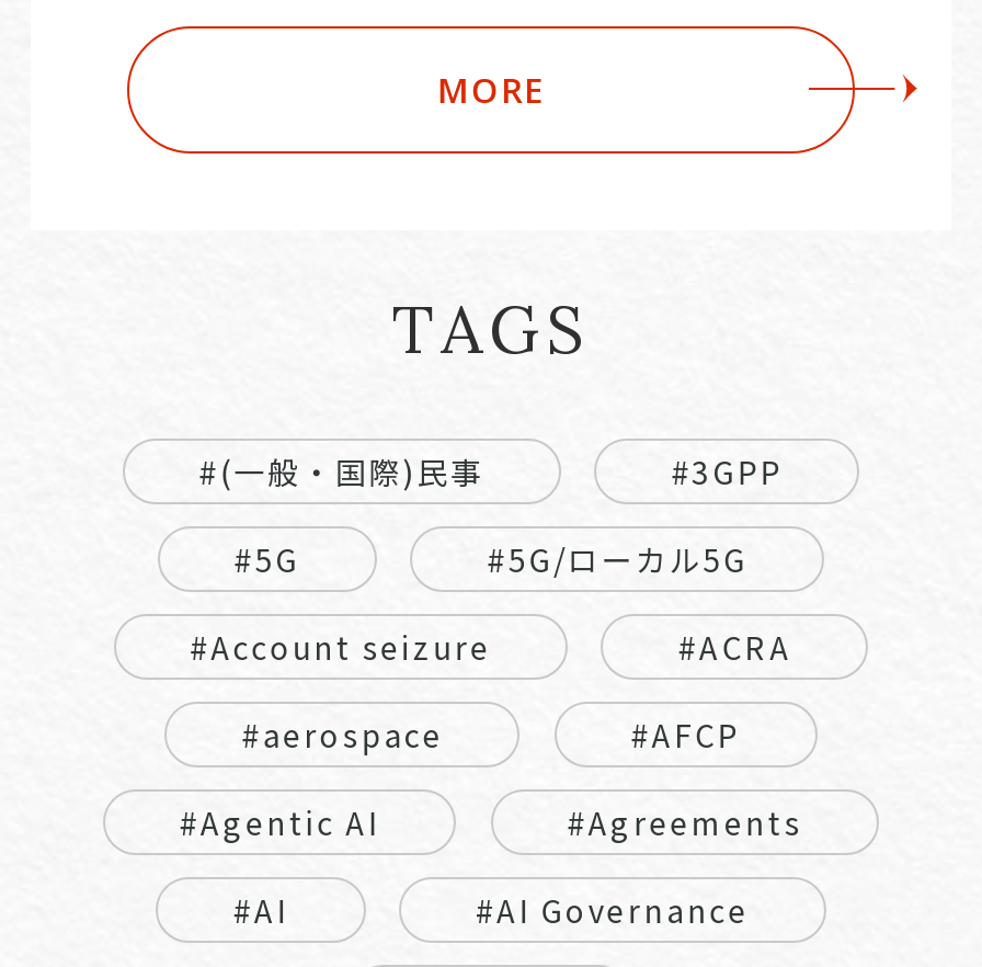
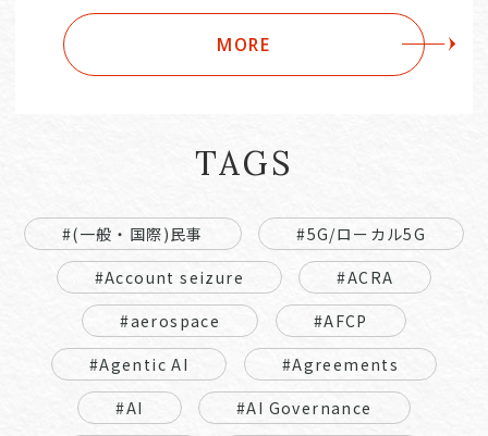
- #3GPP
- #5G
